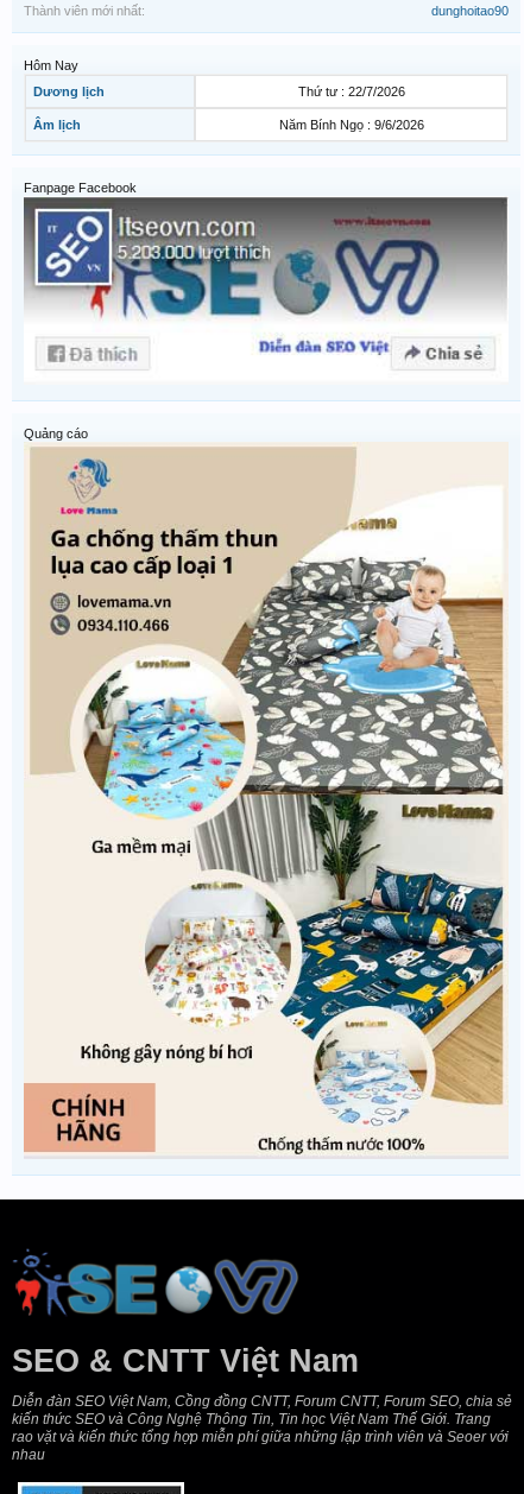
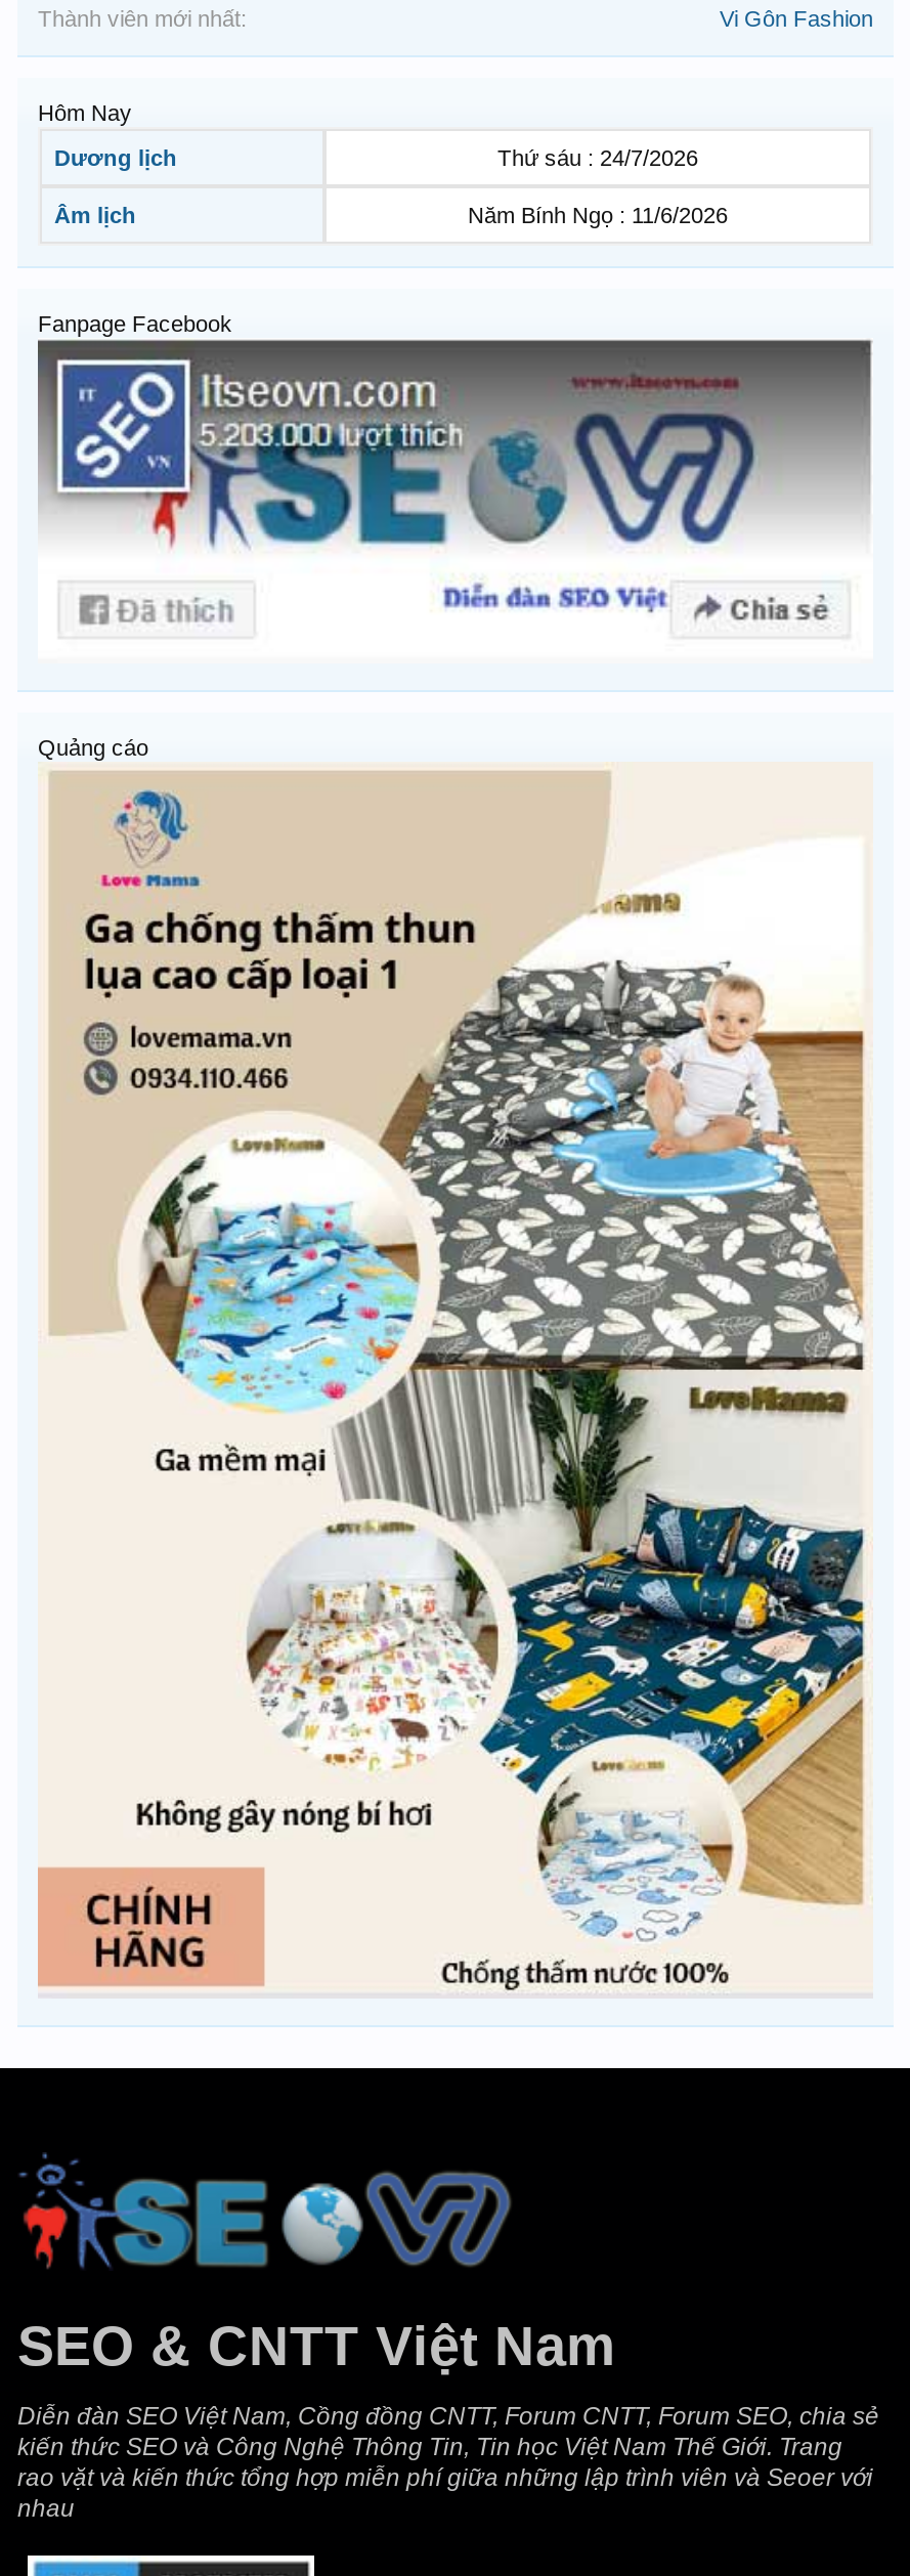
- dunghoitao90
+ Vi Gôn Fashion

- Thứ tư : 22/7/2026
+ Thứ sáu : 24/7/2026

- Năm Bính Ngọ : 9/6/2026
+ Năm Bính Ngọ : 11/6/2026
